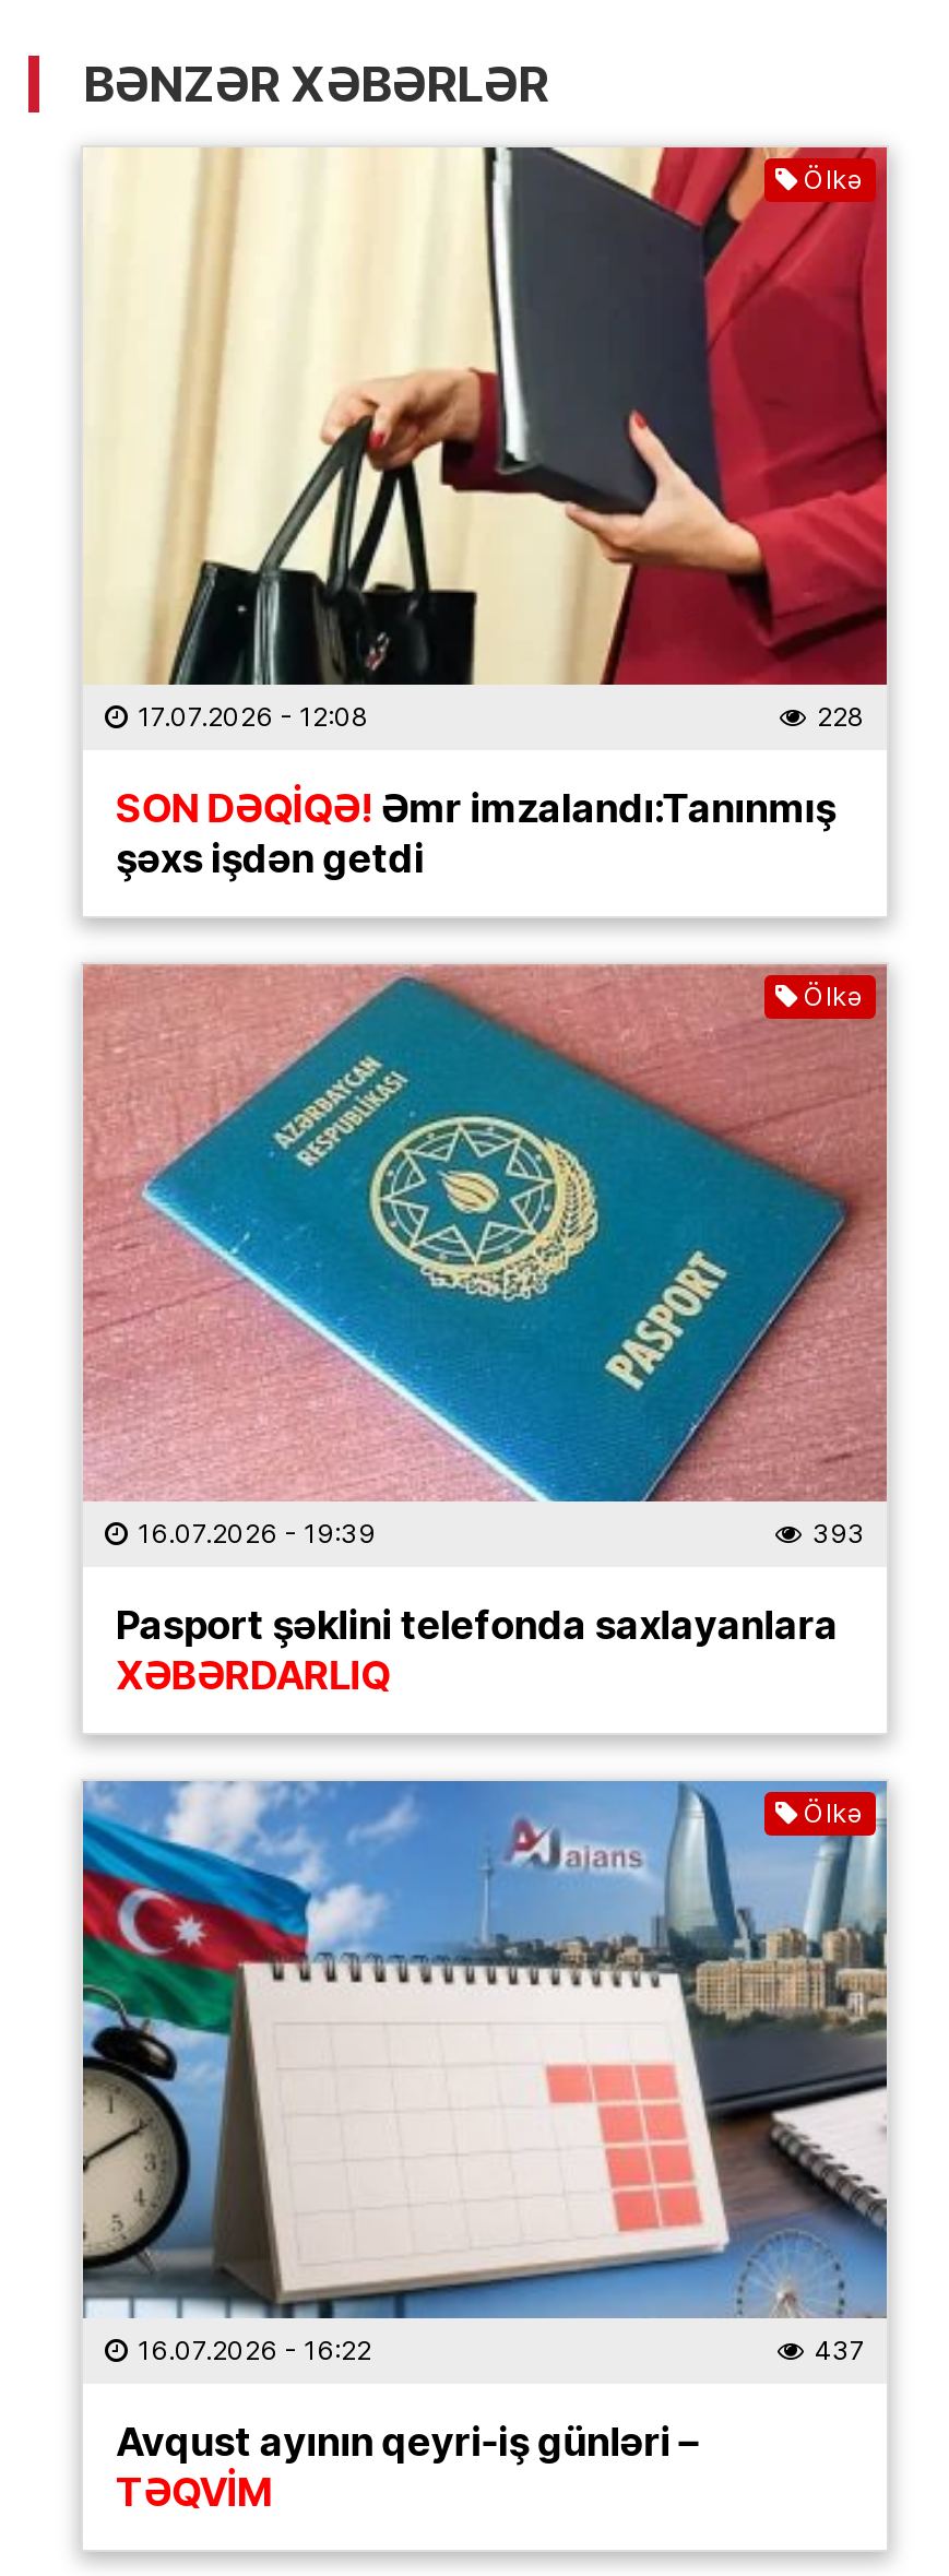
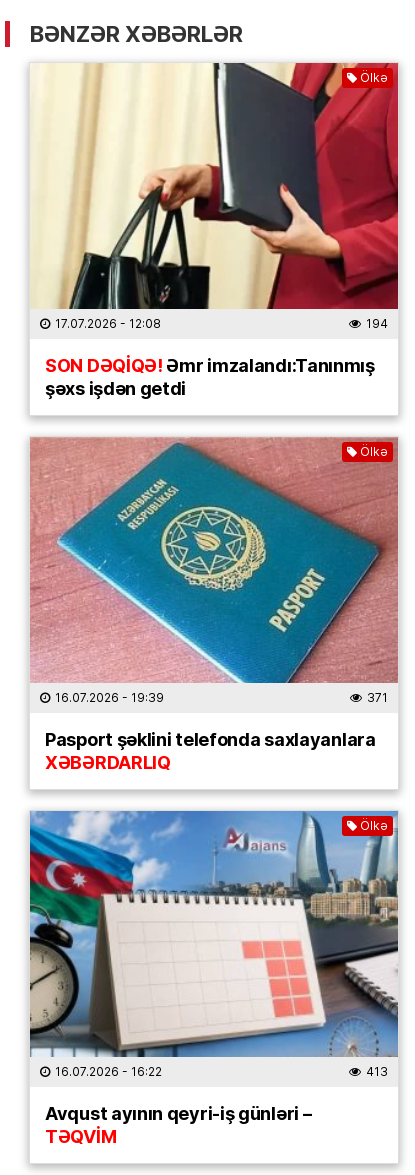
- 228
+ 194

- 393
+ 371

- 437
+ 413
